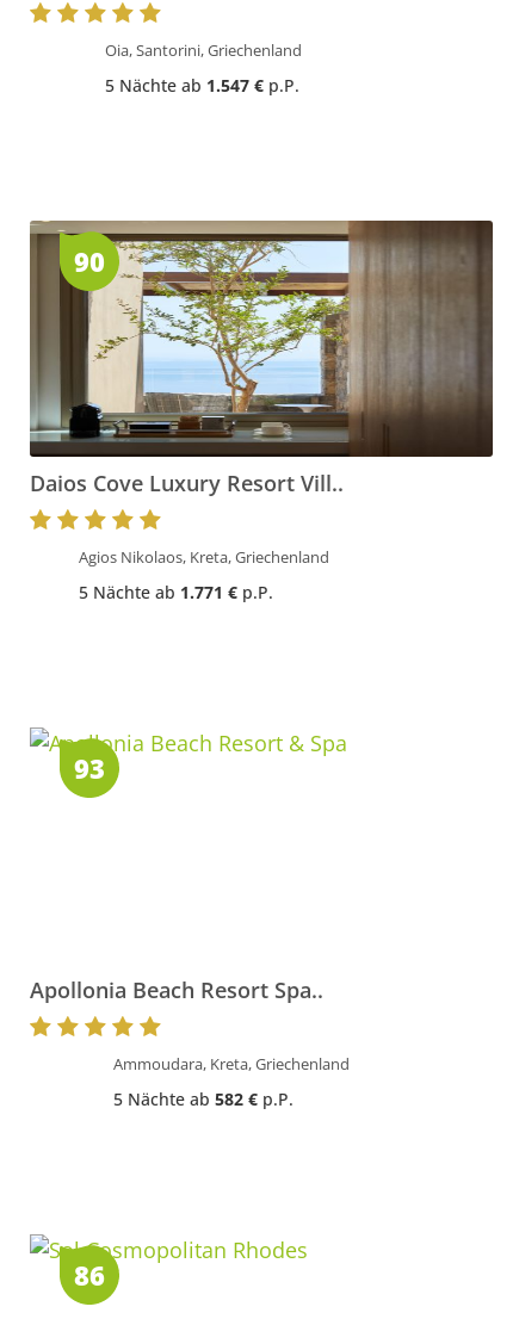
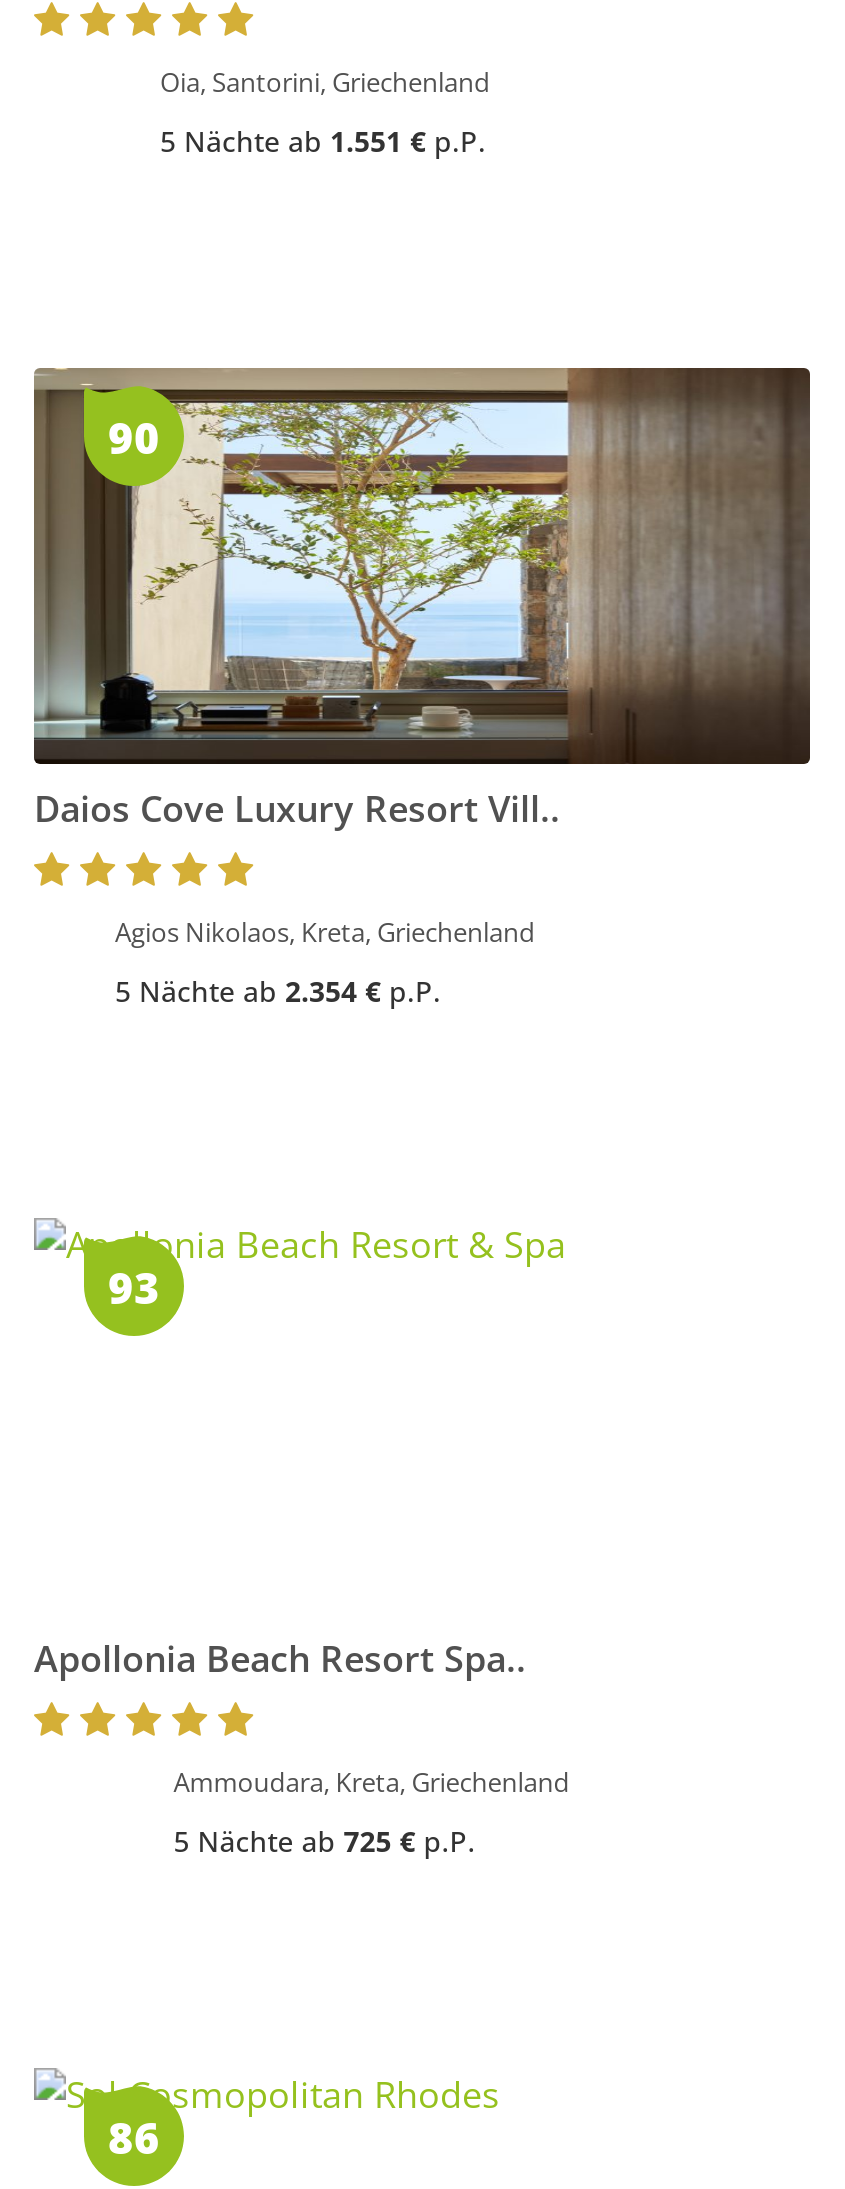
- 5 Nächte ab 1.547 €p.P.
+ 5 Nächte ab 1.551 €p.P.

- 5 Nächte ab 1.771 €p.P.
+ 5 Nächte ab 2.354 €p.P.

- 5 Nächte ab 582 €p.P.
+ 5 Nächte ab 725 €p.P.
